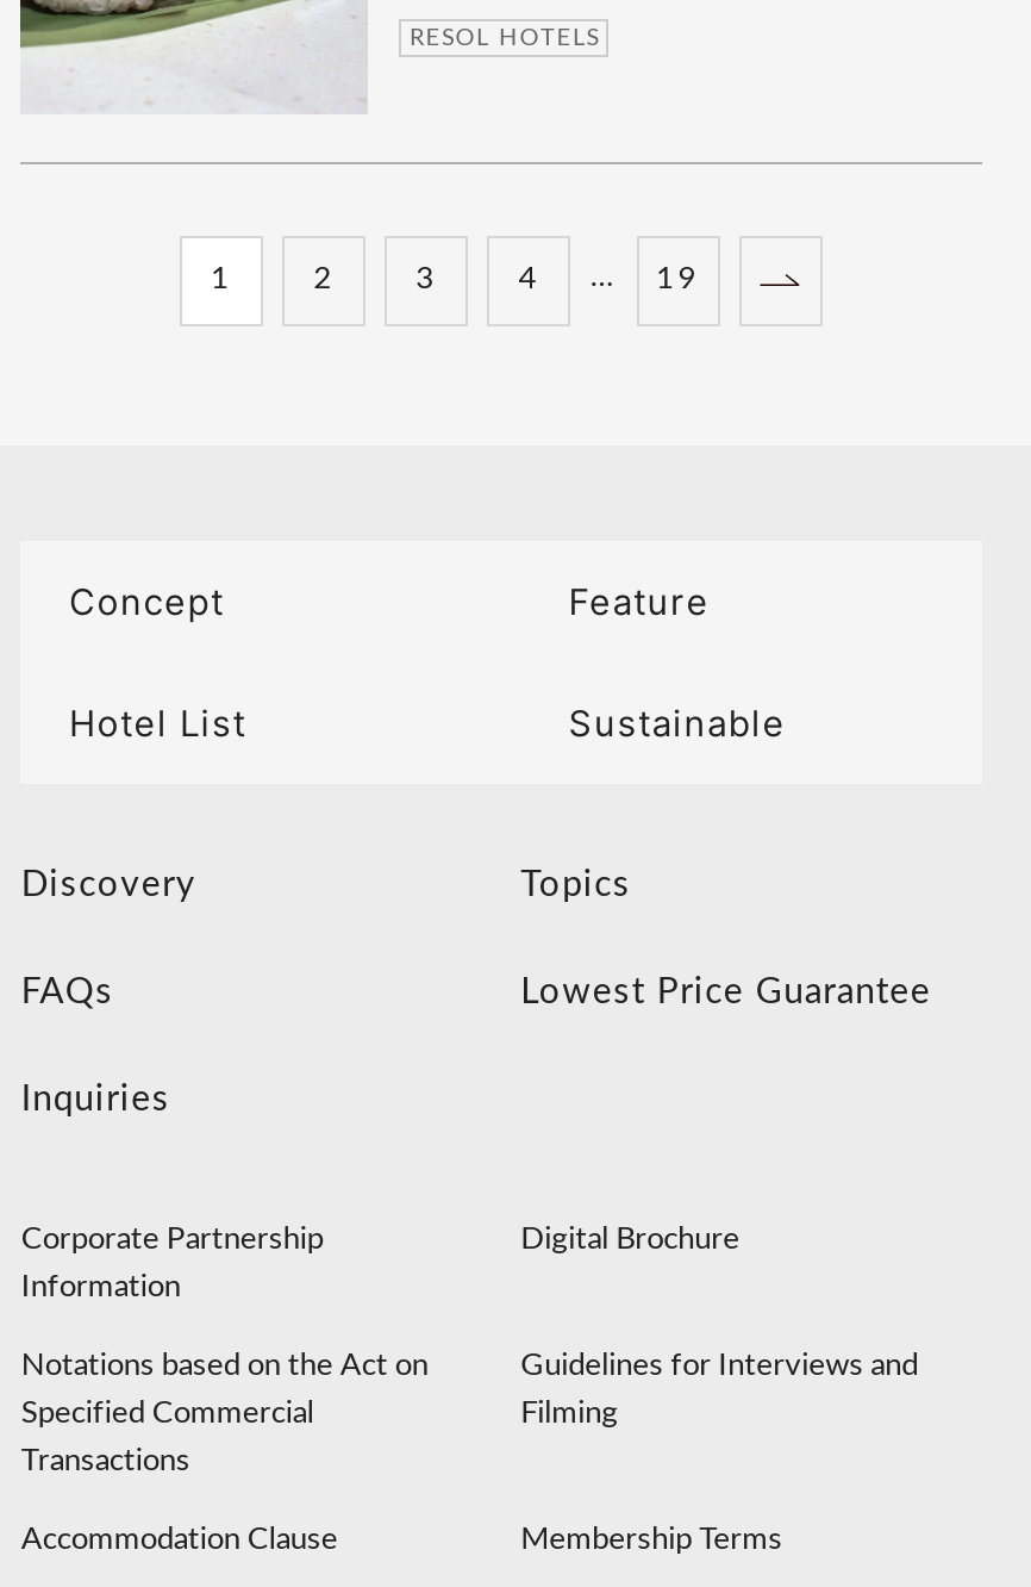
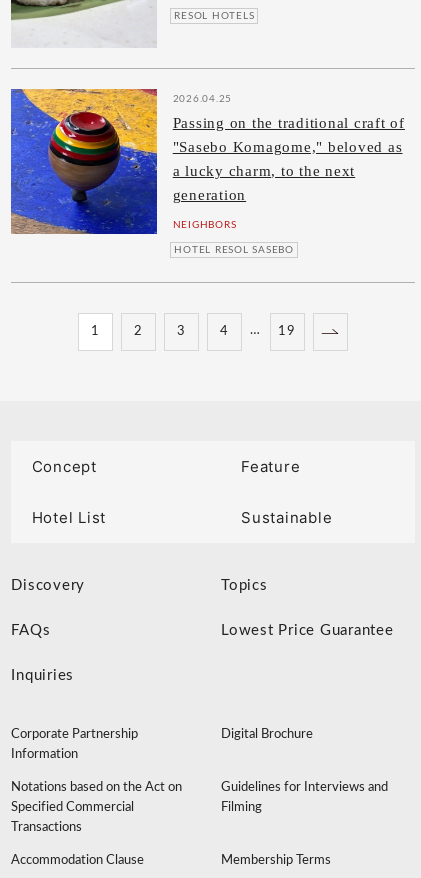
+ [image]
+ 2026.04.25
+ Passing on the traditional craft of
+ "Sasebo Komagome," beloved as
+ a lucky charm, to the next
+ generation
+ NEIGHBORS
+ HOTEL RESOL SASEBO
